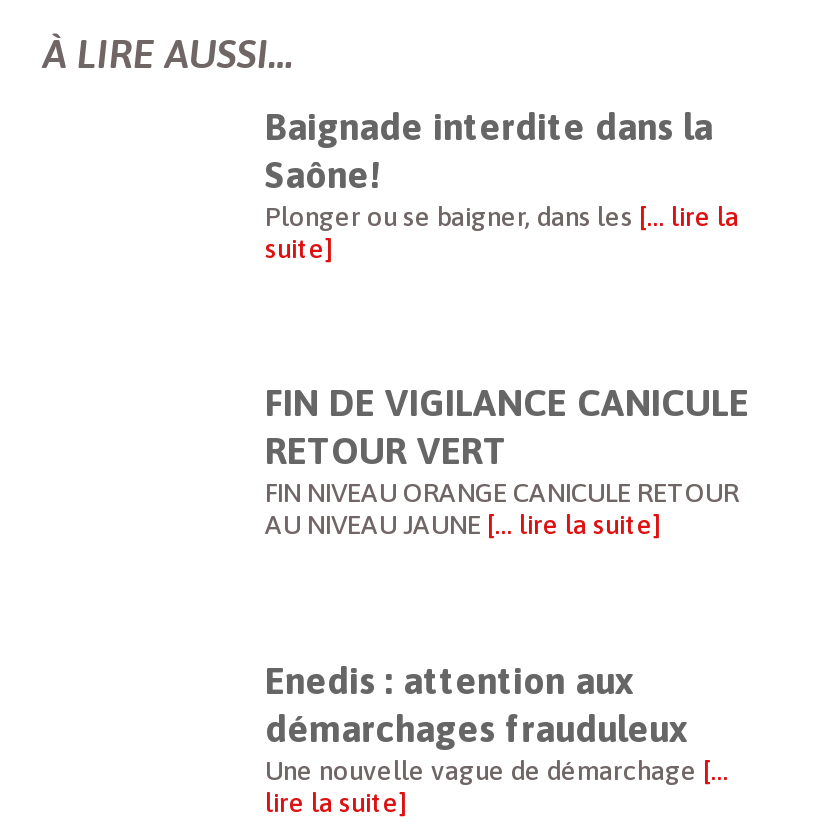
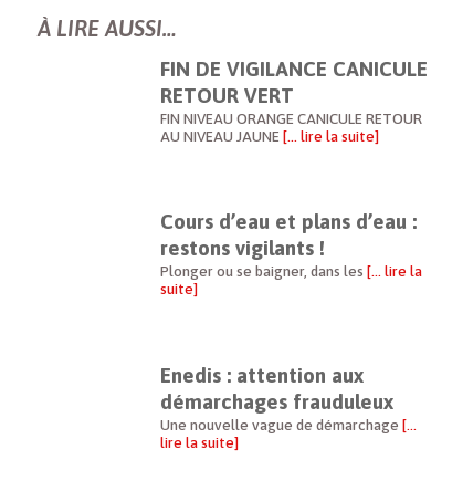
- Baignade interdite dans la
- Saône!

moved down: Plonger ou se baigner, dans les [… lire la | suite]

moved up: FIN DE VIGILANCE CANICULE | RETOUR VERT | FIN NIVEAU ORANGE CANICULE RETOUR | AU NIVEAU JAUNE [… lire la suite]

+ Cours d’eau et plans d’eau :
+ restons vigilants !
